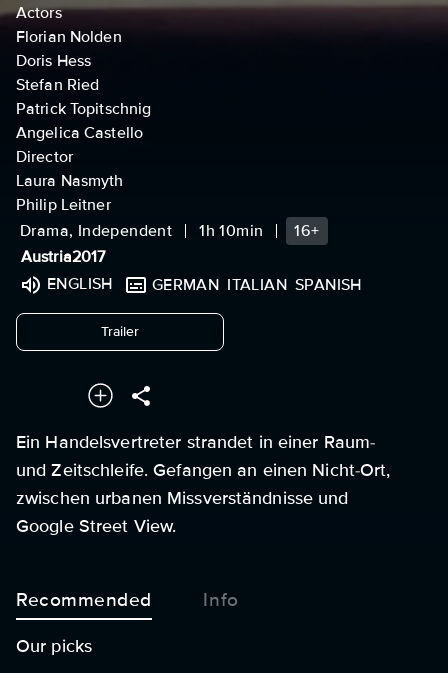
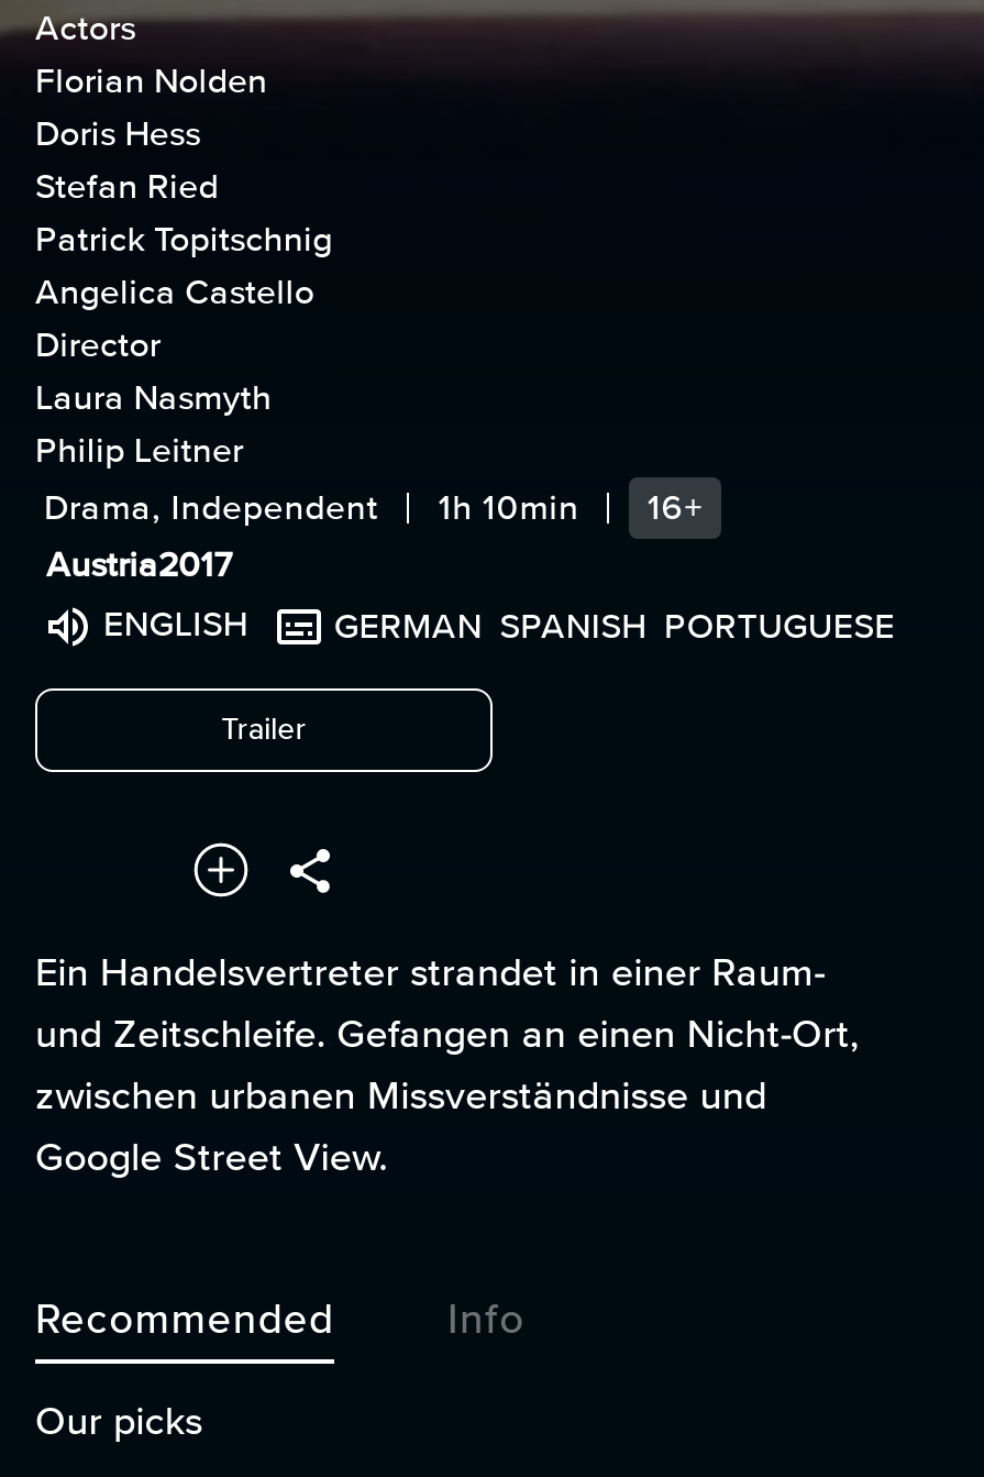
- GERMAN ITALIAN SPANISH
+ GERMAN SPANISH PORTUGUESE
